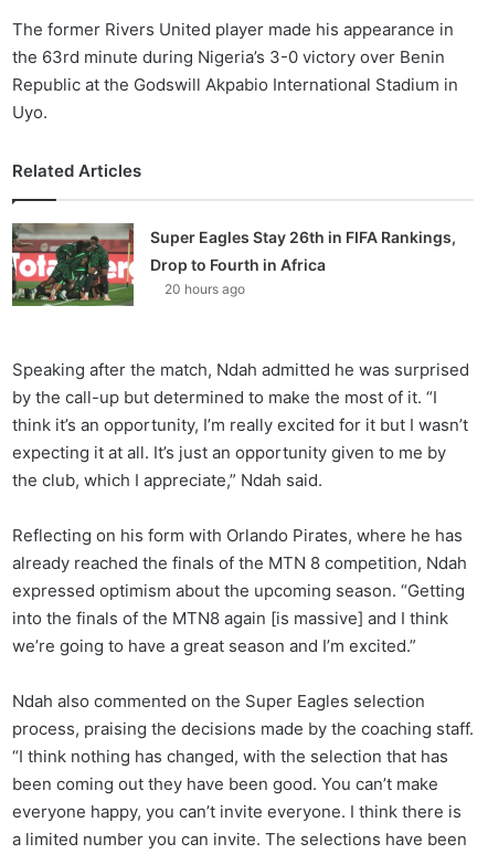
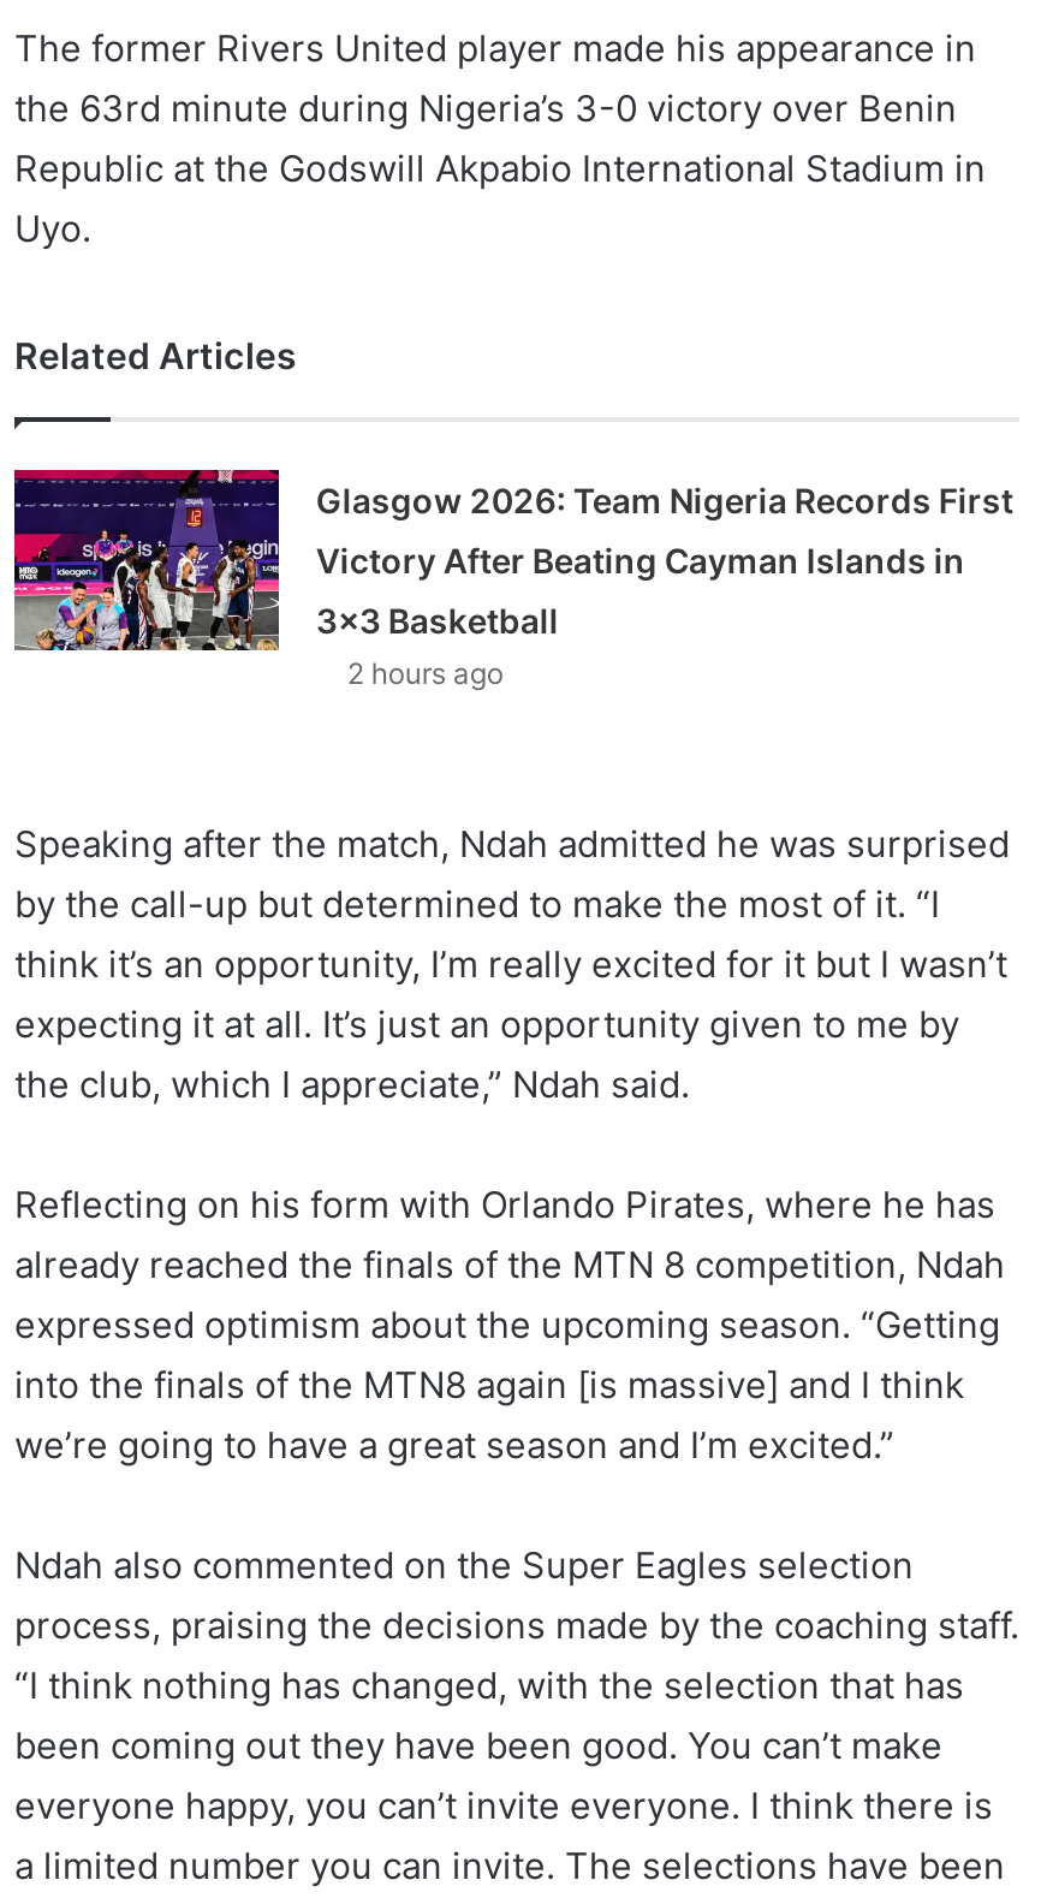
- [image]
- Super Eagles Stay 26th in FIFA Rankings,
- Drop to Fourth in Africa
- 20 hours ago
+ [image]
+ Glasgow 2026: Team Nigeria Records First
+ Victory After Beating Cayman Islands in
+ 3×3 Basketball
+ 2 hours ago
